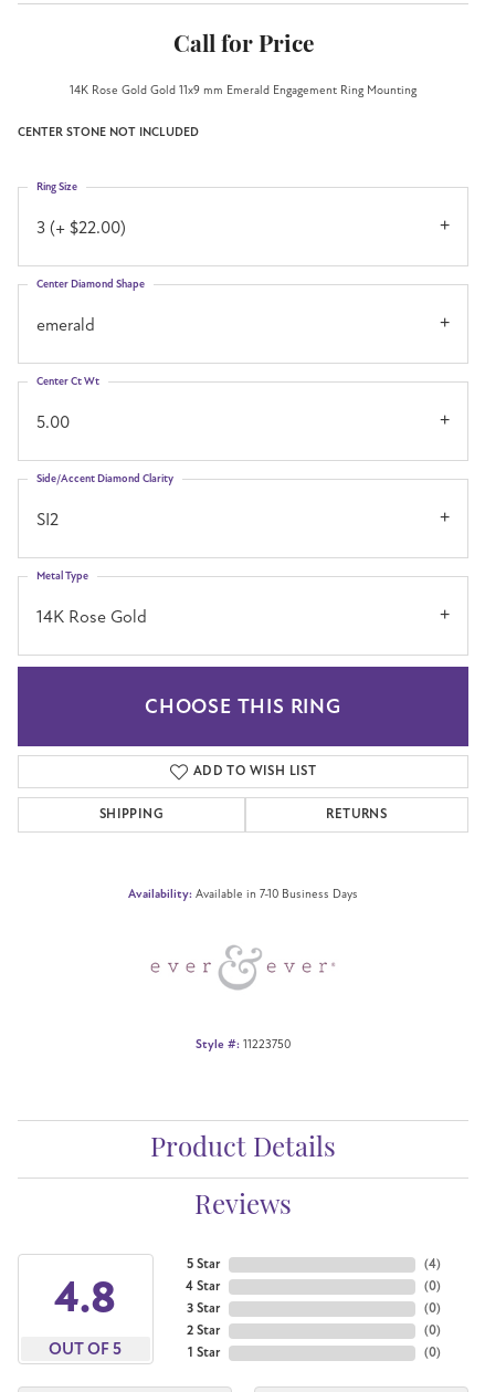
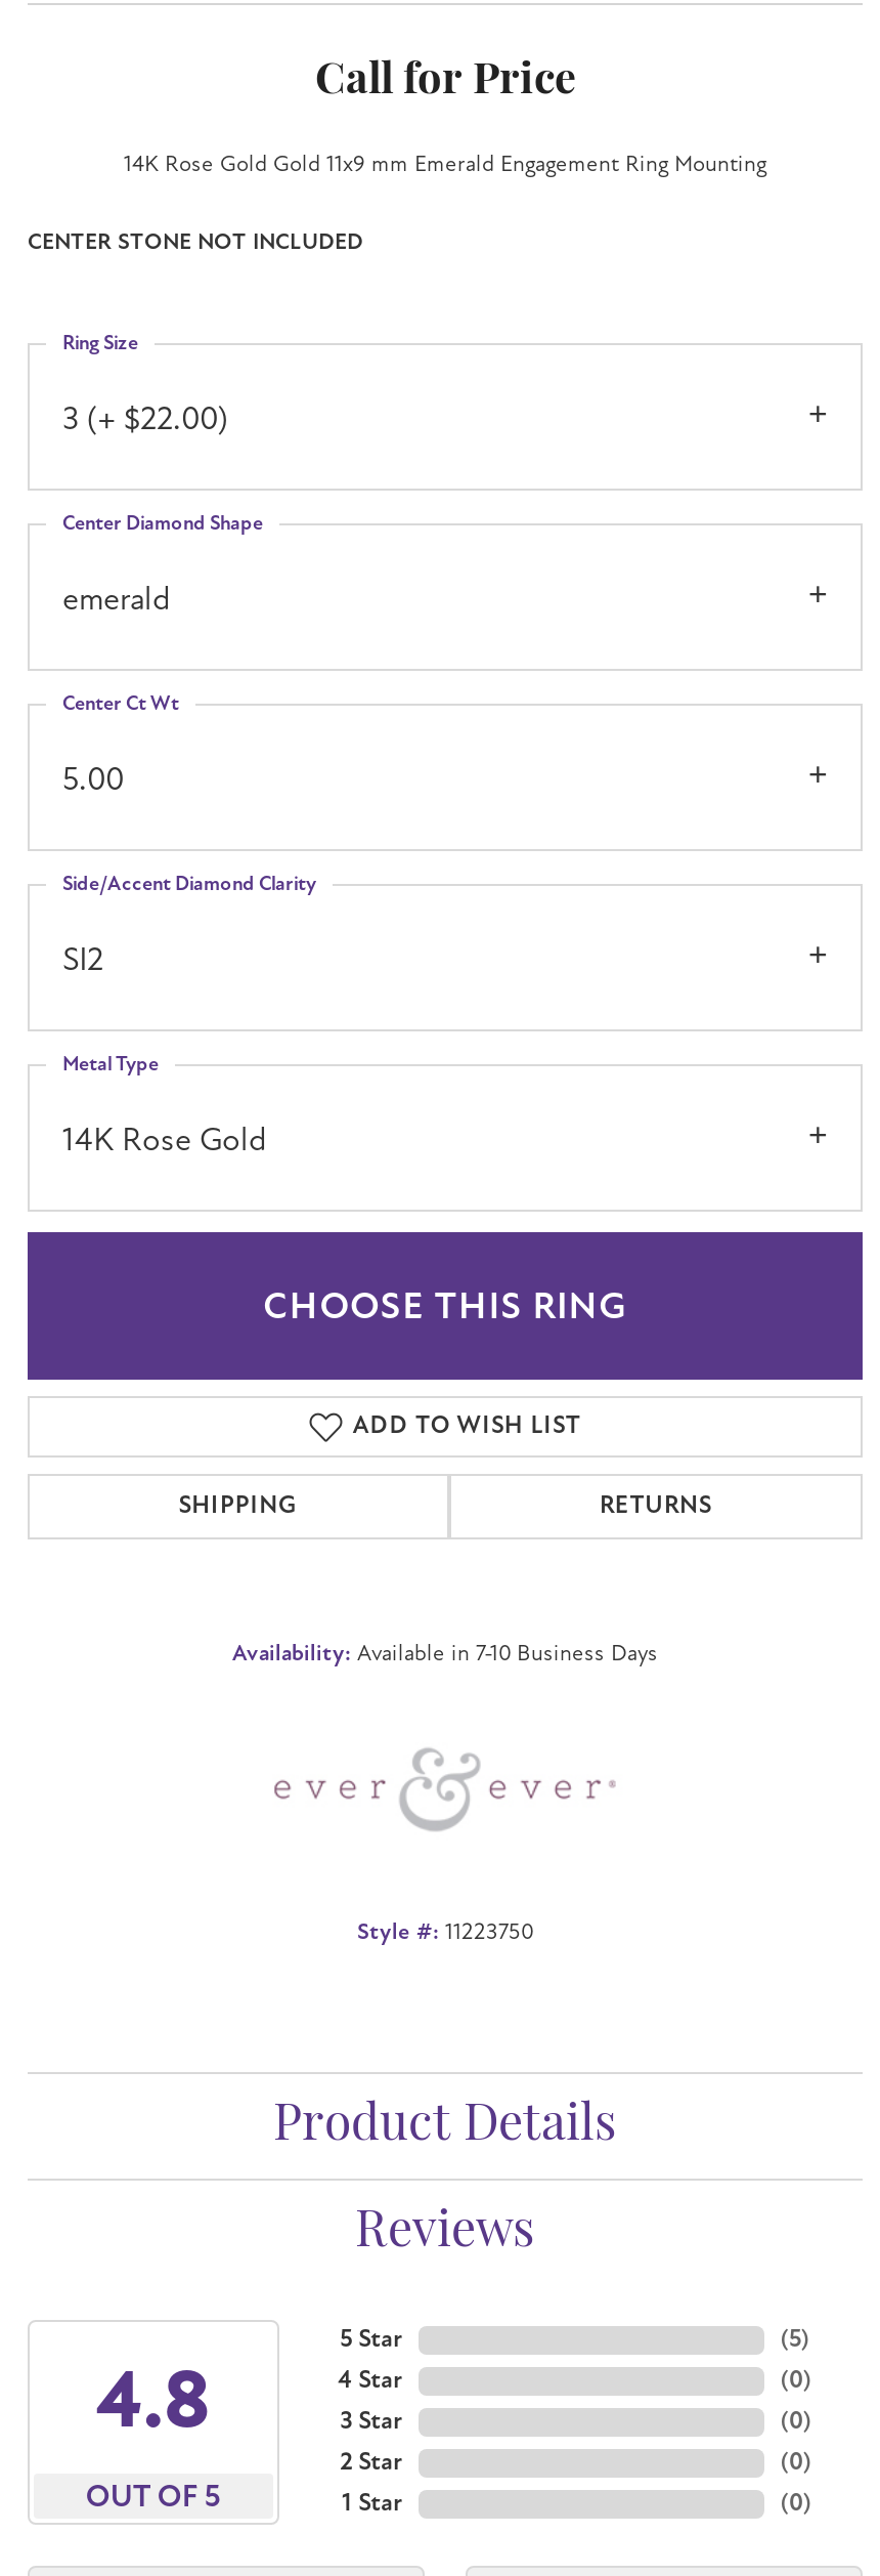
- (4)
+ (5)
